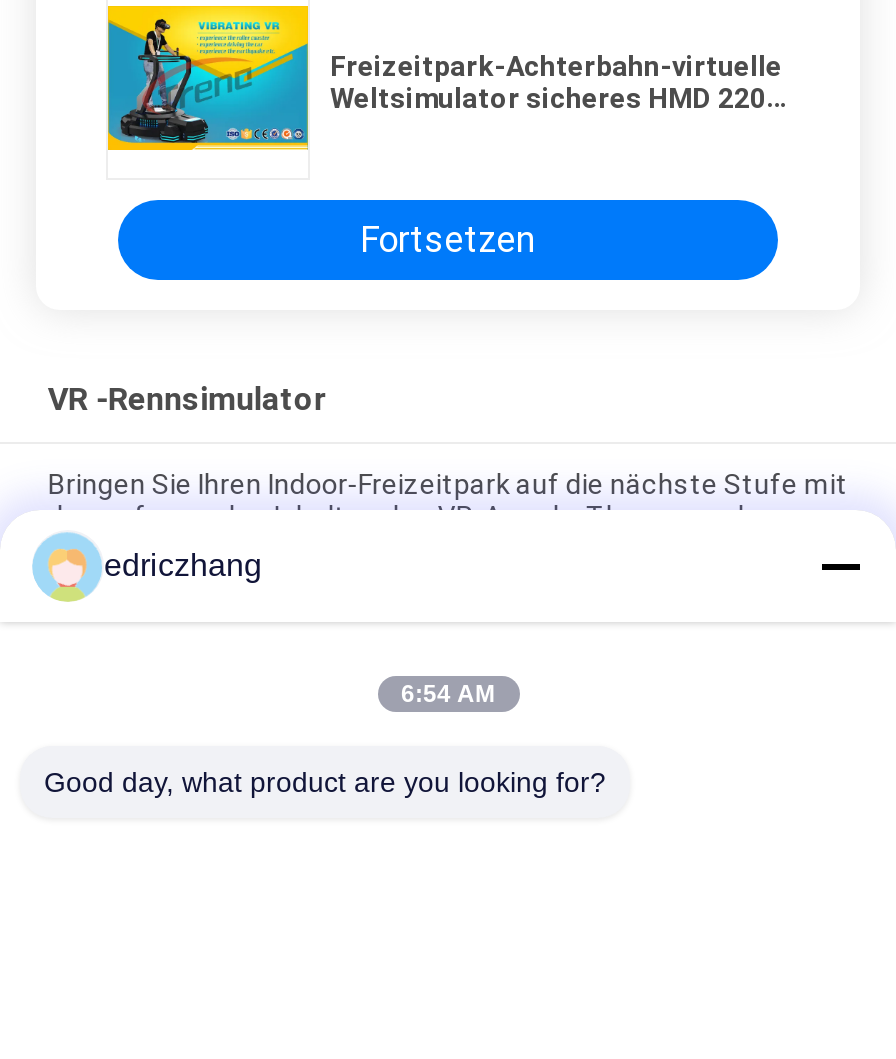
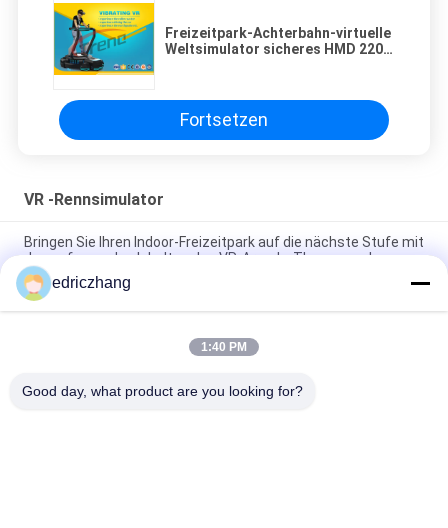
- 6:54 AM
+ 1:40 PM
